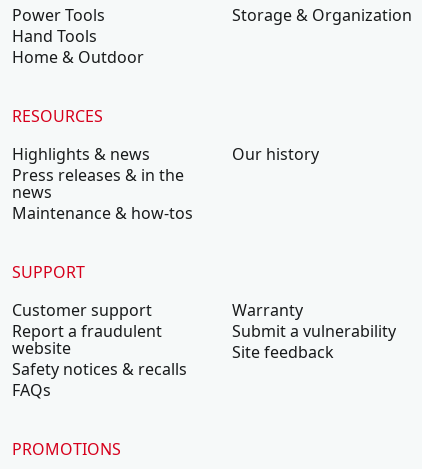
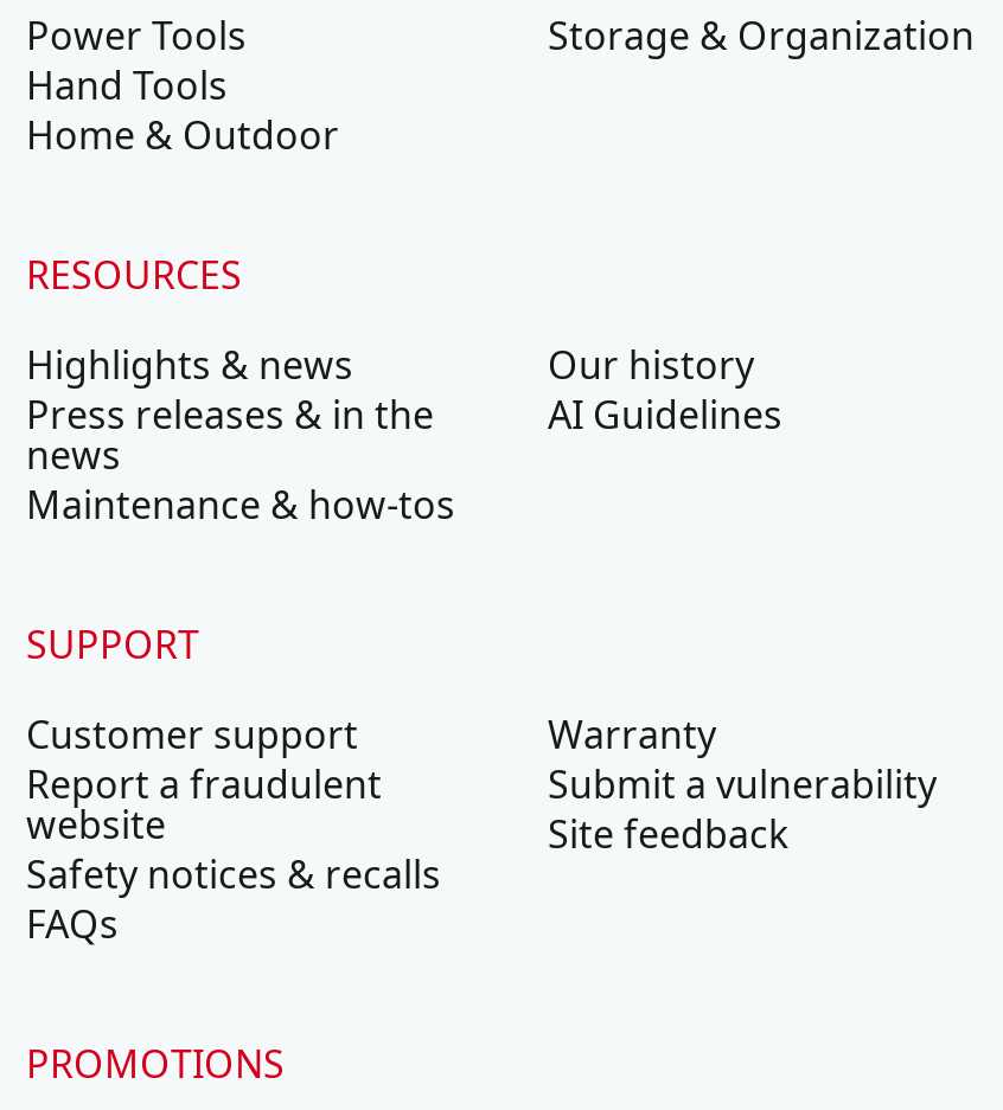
+ AI Guidelines
